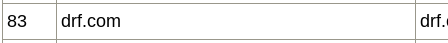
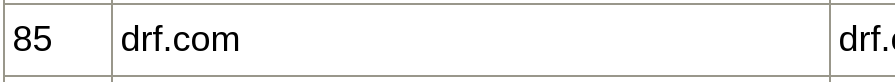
- 83 drf.com
+ 85 drf.com
